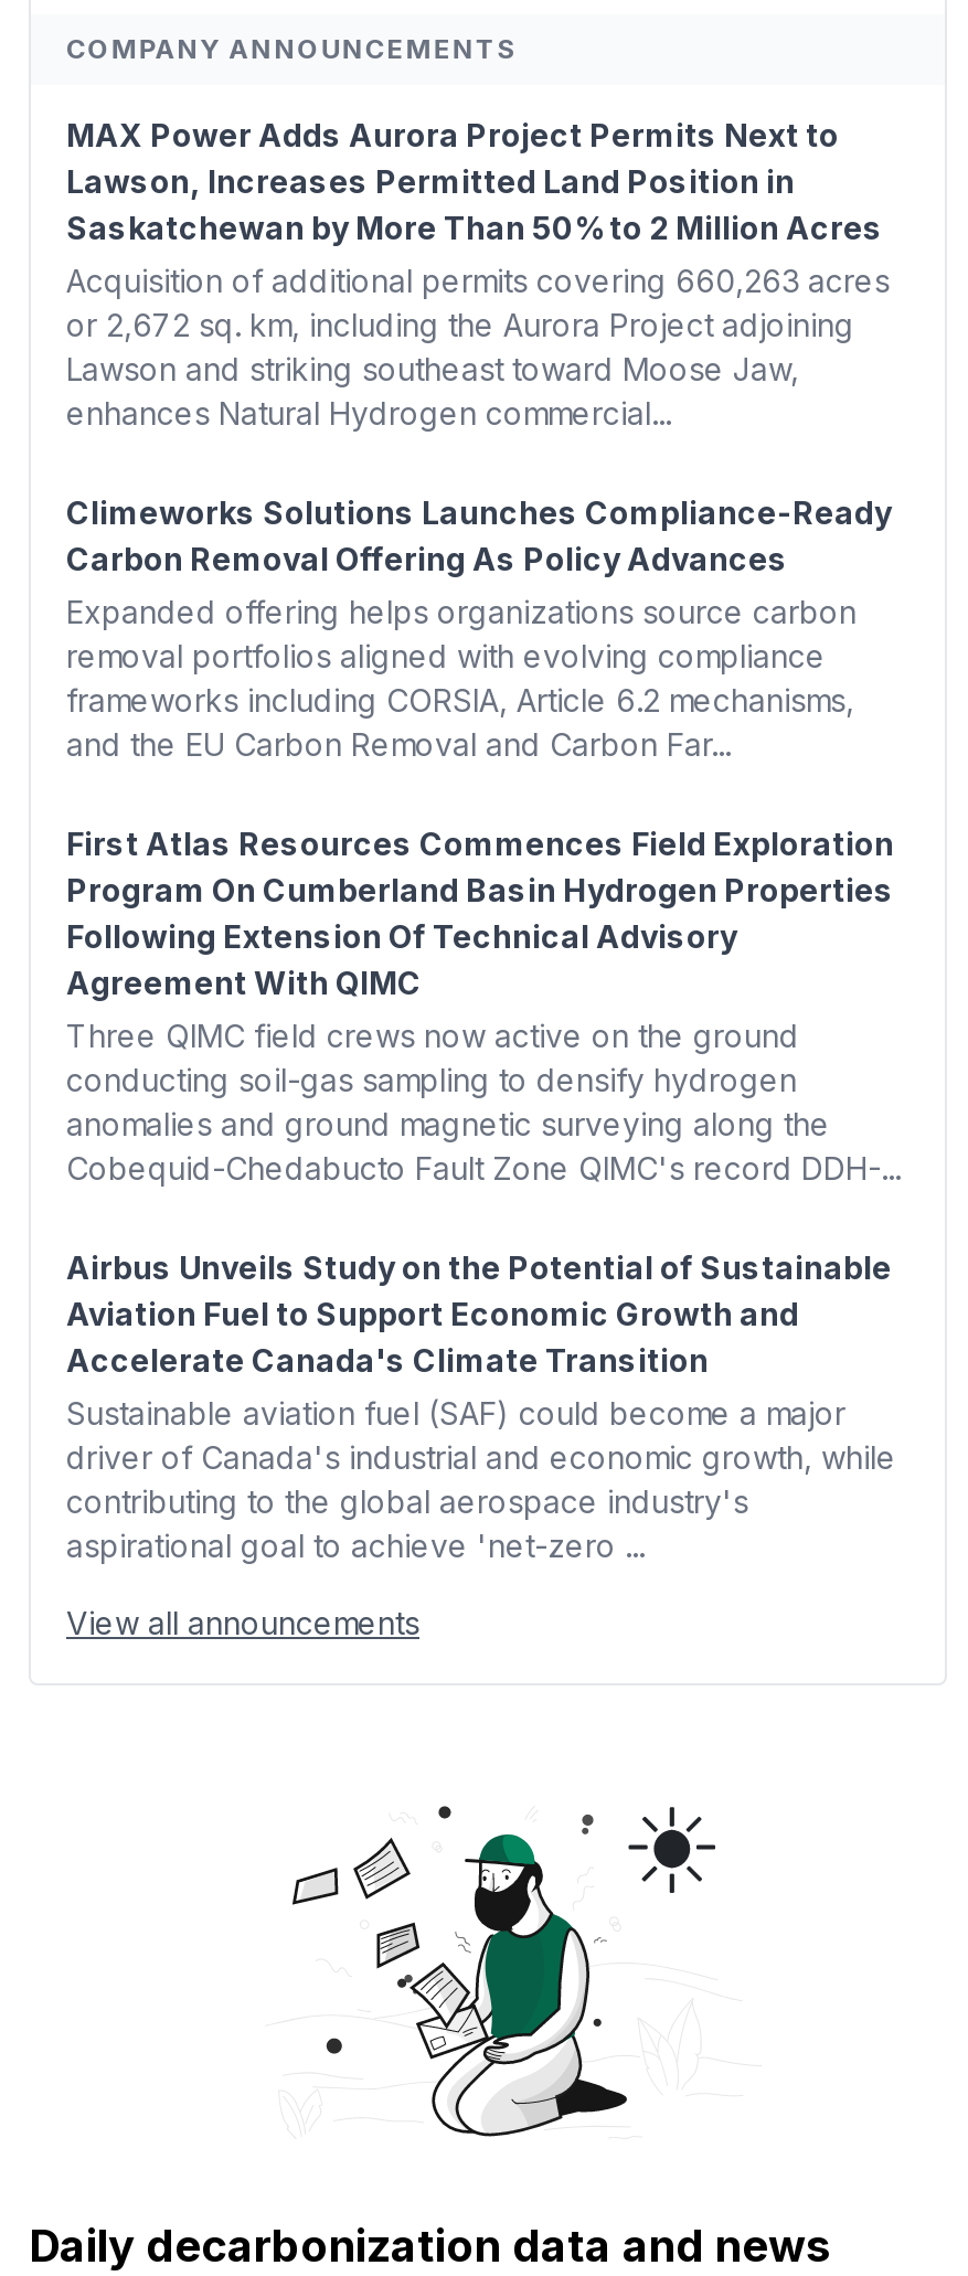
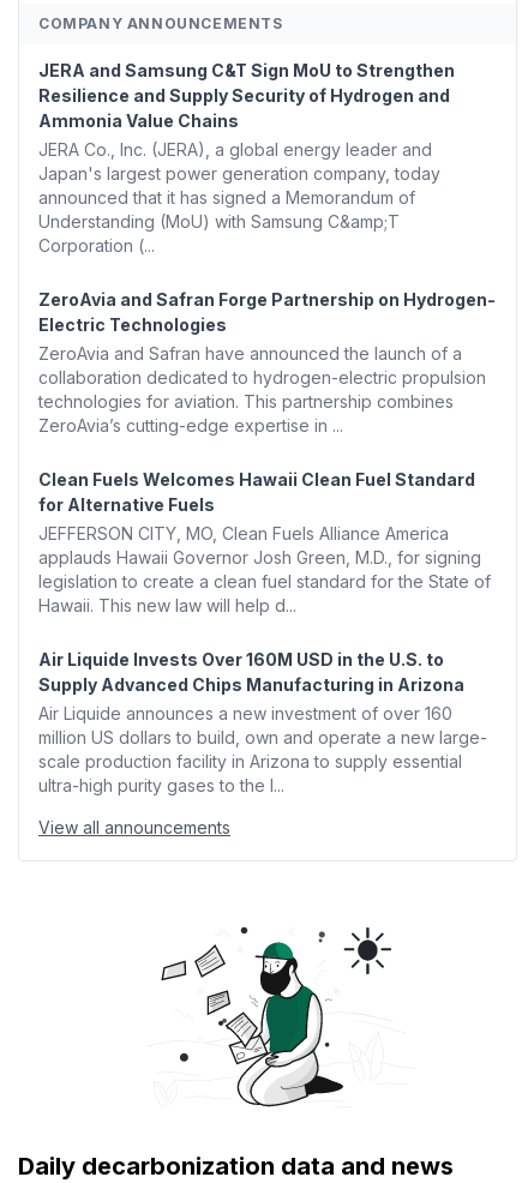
- MAX Power Adds Aurora Project Permits Next to
- Lawson, Increases Permitted Land Position in
- Saskatchewan by More Than 50% to 2 Million Acres
- Acquisition of additional permits covering 660,263 acres
- or 2,672 sq. km, including the Aurora Project adjoining
- Lawson and striking southeast toward Moose Jaw,
- enhances Natural Hydrogen commercial...
+ JERA and Samsung C&T Sign MoU to Strengthen
+ Resilience and Supply Security of Hydrogen and
+ Ammonia Value Chains
+ JERA Co., Inc. (JERA), a global energy leader and
+ Japan's largest power generation company, today
+ announced that it has signed a Memorandum of
+ Understanding (MoU) with Samsung C&amp;T
+ Corporation (...

- Climeworks Solutions Launches Compliance-Ready
- Carbon Removal Offering As Policy Advances
- Expanded offering helps organizations source carbon
- removal portfolios aligned with evolving compliance
- frameworks including CORSIA, Article 6.2 mechanisms,
- and the EU Carbon Removal and Carbon Far...
+ ZeroAvia and Safran Forge Partnership on Hydrogen-
+ Electric Technologies
+ ZeroAvia and Safran have announced the launch of a
+ collaboration dedicated to hydrogen-electric propulsion
+ technologies for aviation. This partnership combines
+ ZeroAvia’s cutting-edge expertise in ...

- First Atlas Resources Commences Field Exploration
- Program On Cumberland Basin Hydrogen Properties
- Following Extension Of Technical Advisory
- Agreement With QIMC
- Three QIMC field crews now active on the ground
- conducting soil-gas sampling to densify hydrogen
- anomalies and ground magnetic surveying along the
- Cobequid-Chedabucto Fault Zone QIMC's record DDH-...
+ Clean Fuels Welcomes Hawaii Clean Fuel Standard
+ for Alternative Fuels
+ JEFFERSON CITY, MO, Clean Fuels Alliance America
+ applauds Hawaii Governor Josh Green, M.D., for signing
+ legislation to create a clean fuel standard for the State of
+ Hawaii. This new law will help d...

- Airbus Unveils Study on the Potential of Sustainable
- Aviation Fuel to Support Economic Growth and
- Accelerate Canada's Climate Transition
- Sustainable aviation fuel (SAF) could become a major
- driver of Canada's industrial and economic growth, while
- contributing to the global aerospace industry's
- aspirational goal to achieve 'net-zero ...
+ Air Liquide Invests Over 160M USD in the U.S. to
+ Supply Advanced Chips Manufacturing in Arizona
+ Air Liquide announces a new investment of over 160
+ million US dollars to build, own and operate a new large-
+ scale production facility in Arizona to supply essential
+ ultra-high purity gases to the l...
